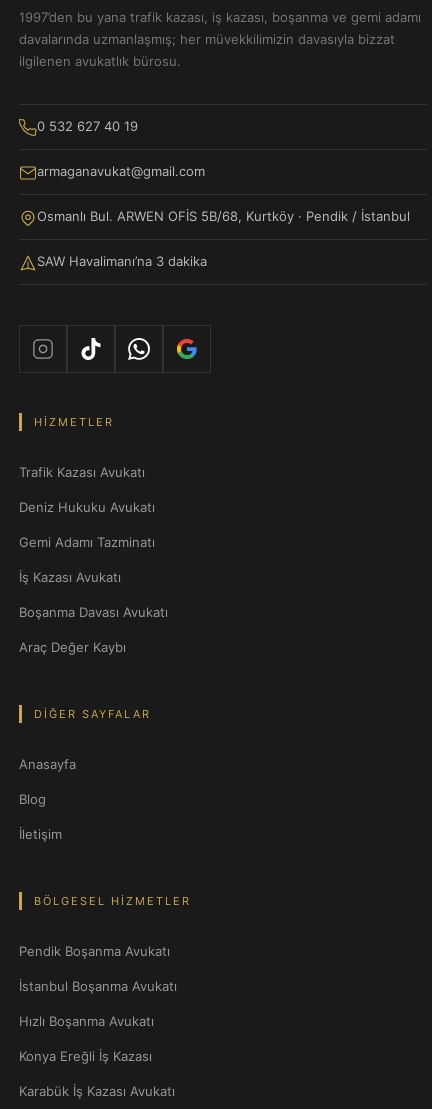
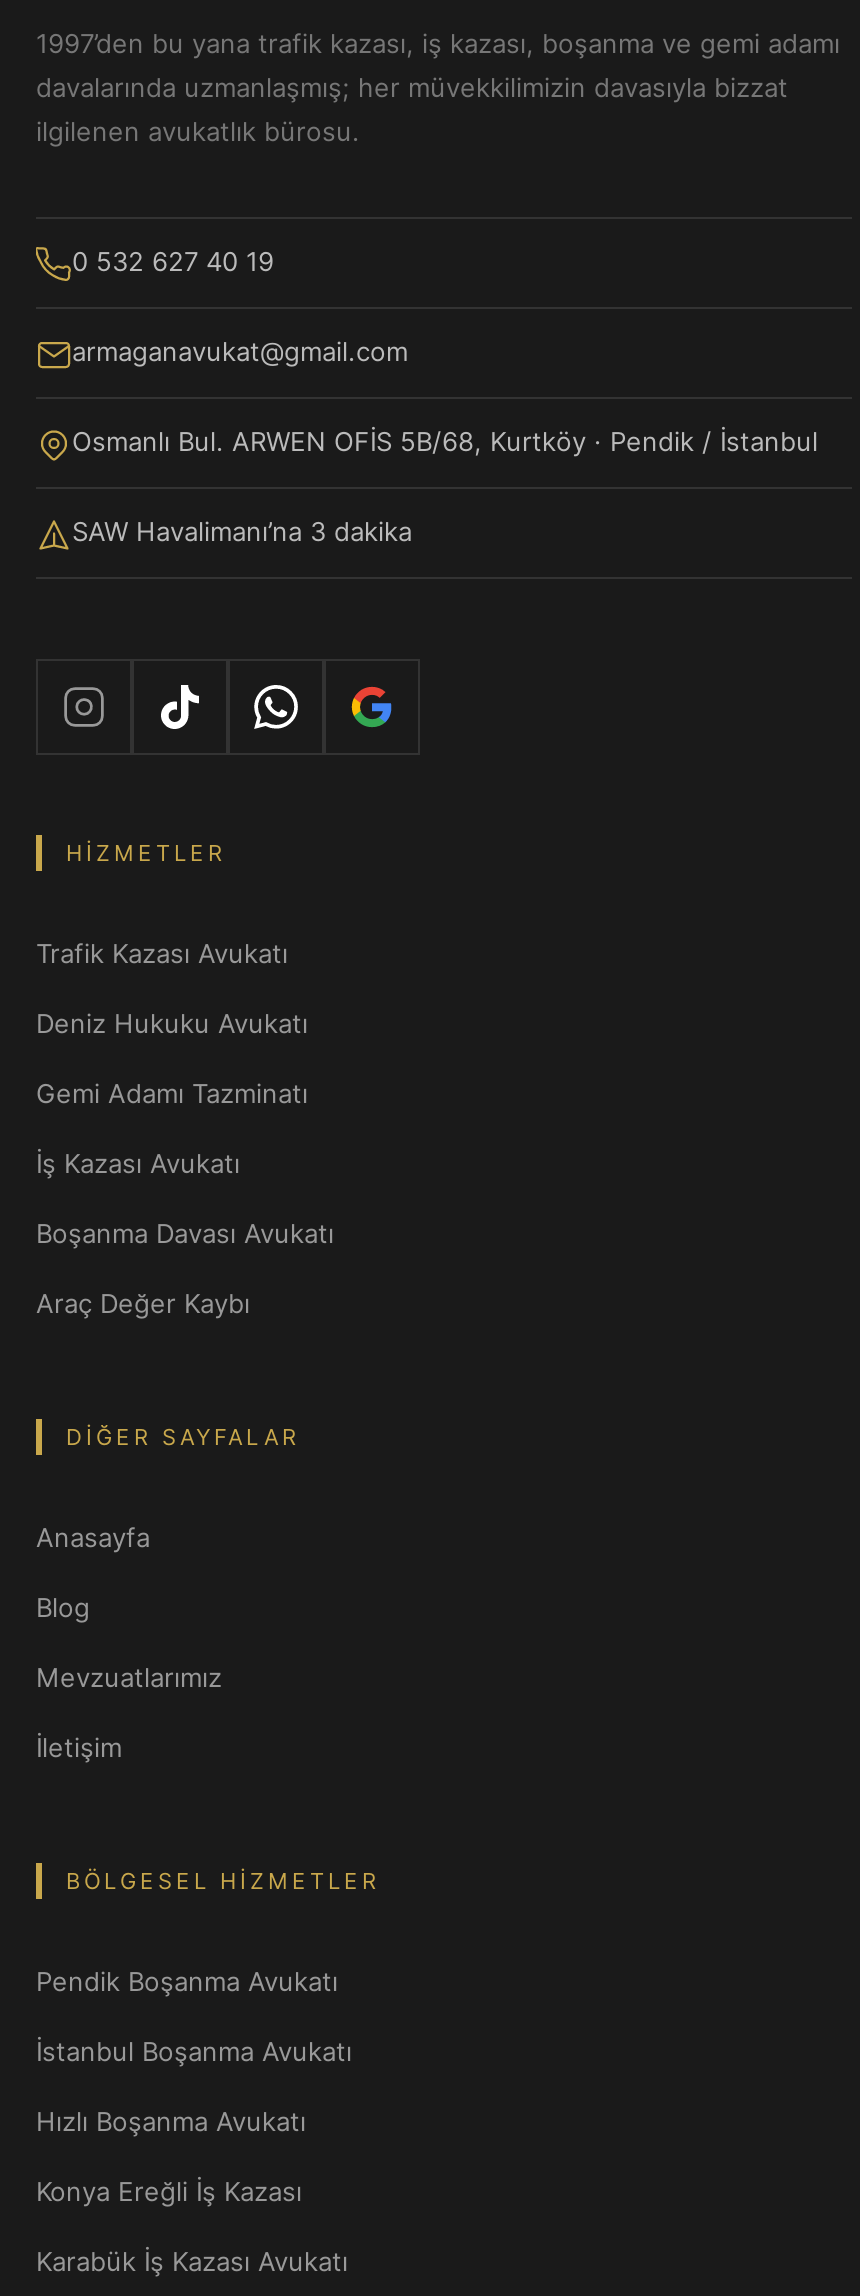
+ Mevzuatlarımız
